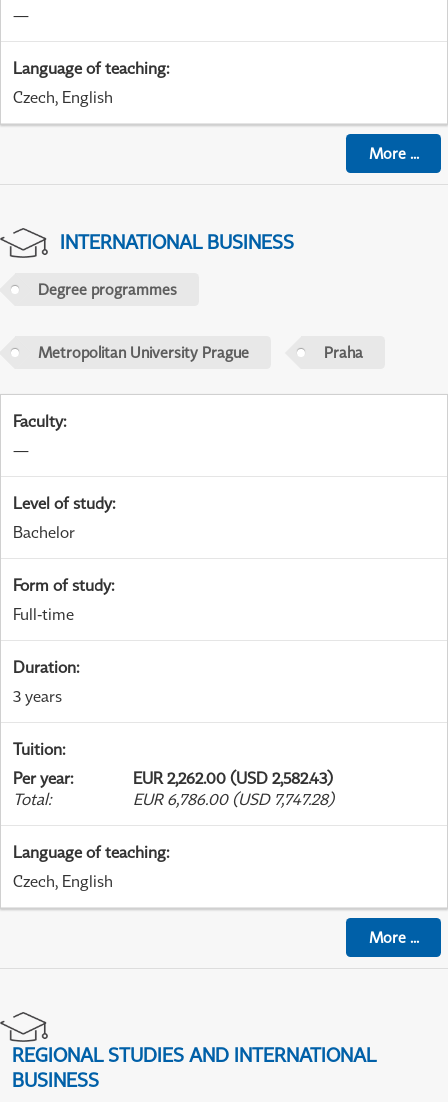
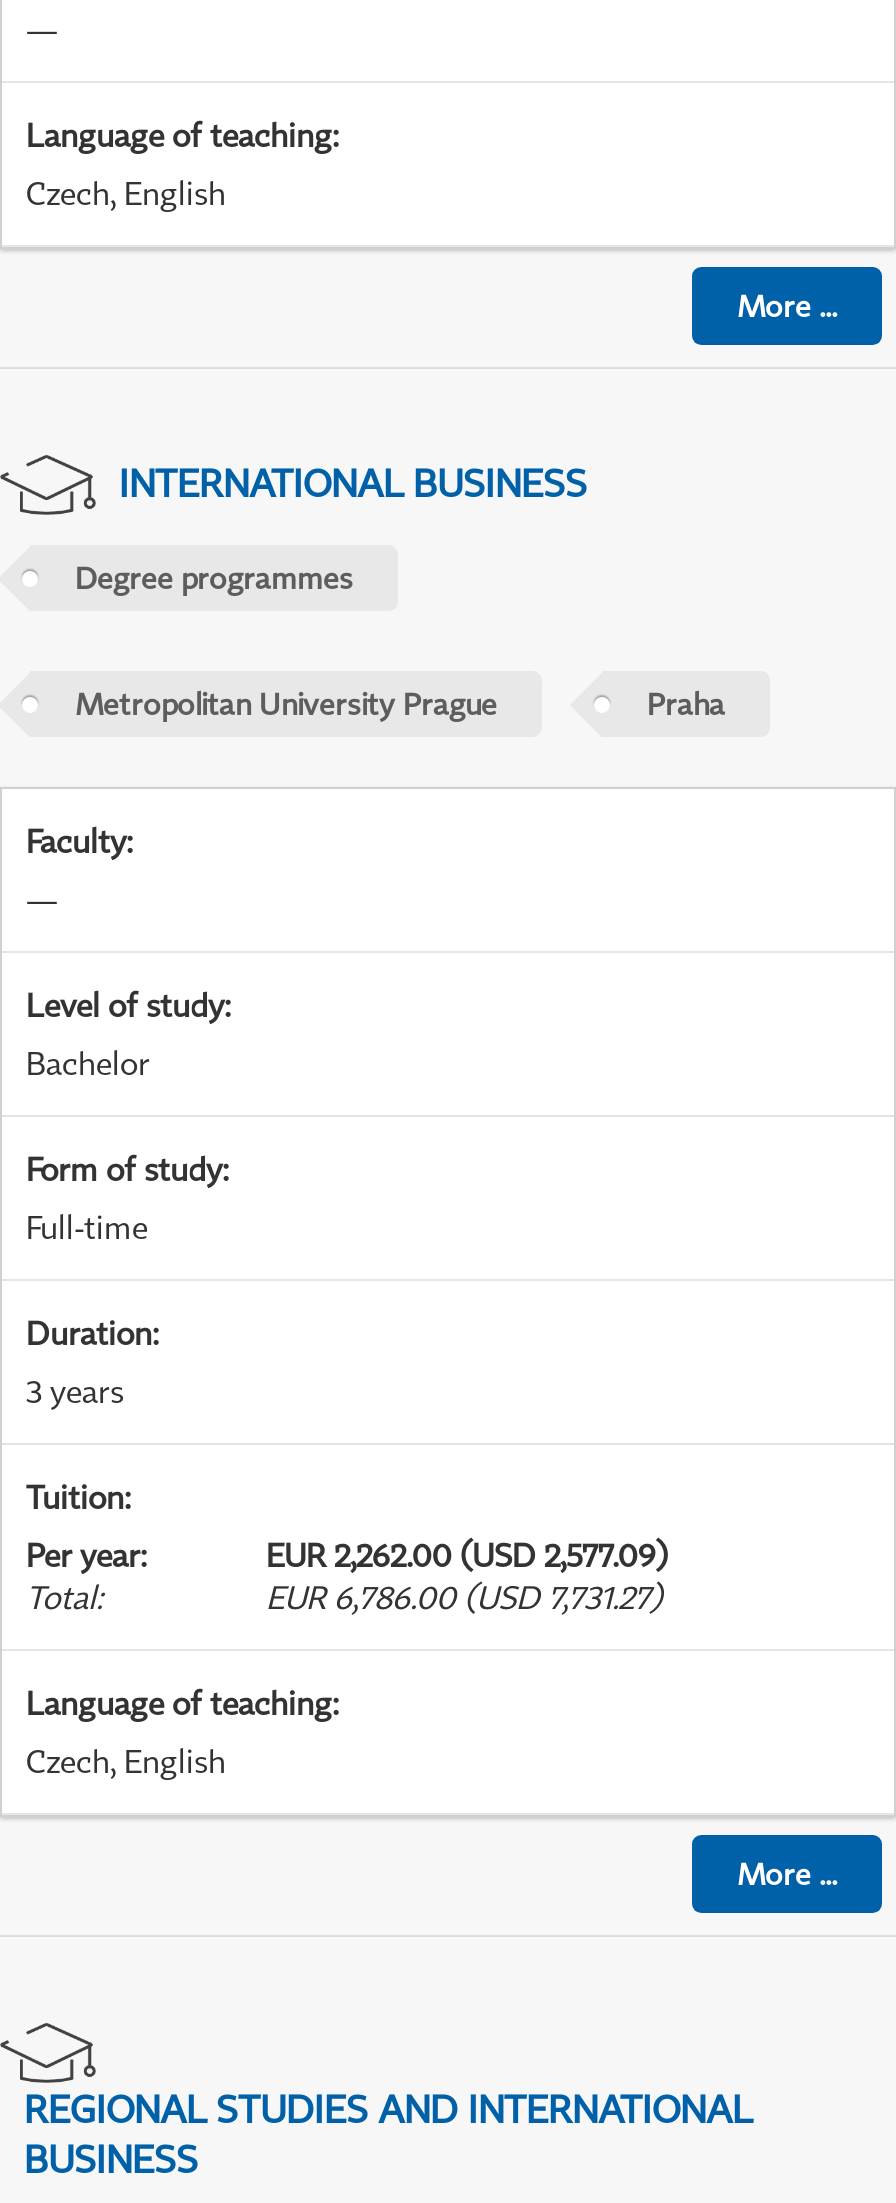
- EUR 2,262.00 (USD 2,582.43)
+ EUR 2,262.00 (USD 2,577.09)

- EUR 6,786.00 (USD 7,747.28)
+ EUR 6,786.00 (USD 7,731.27)
